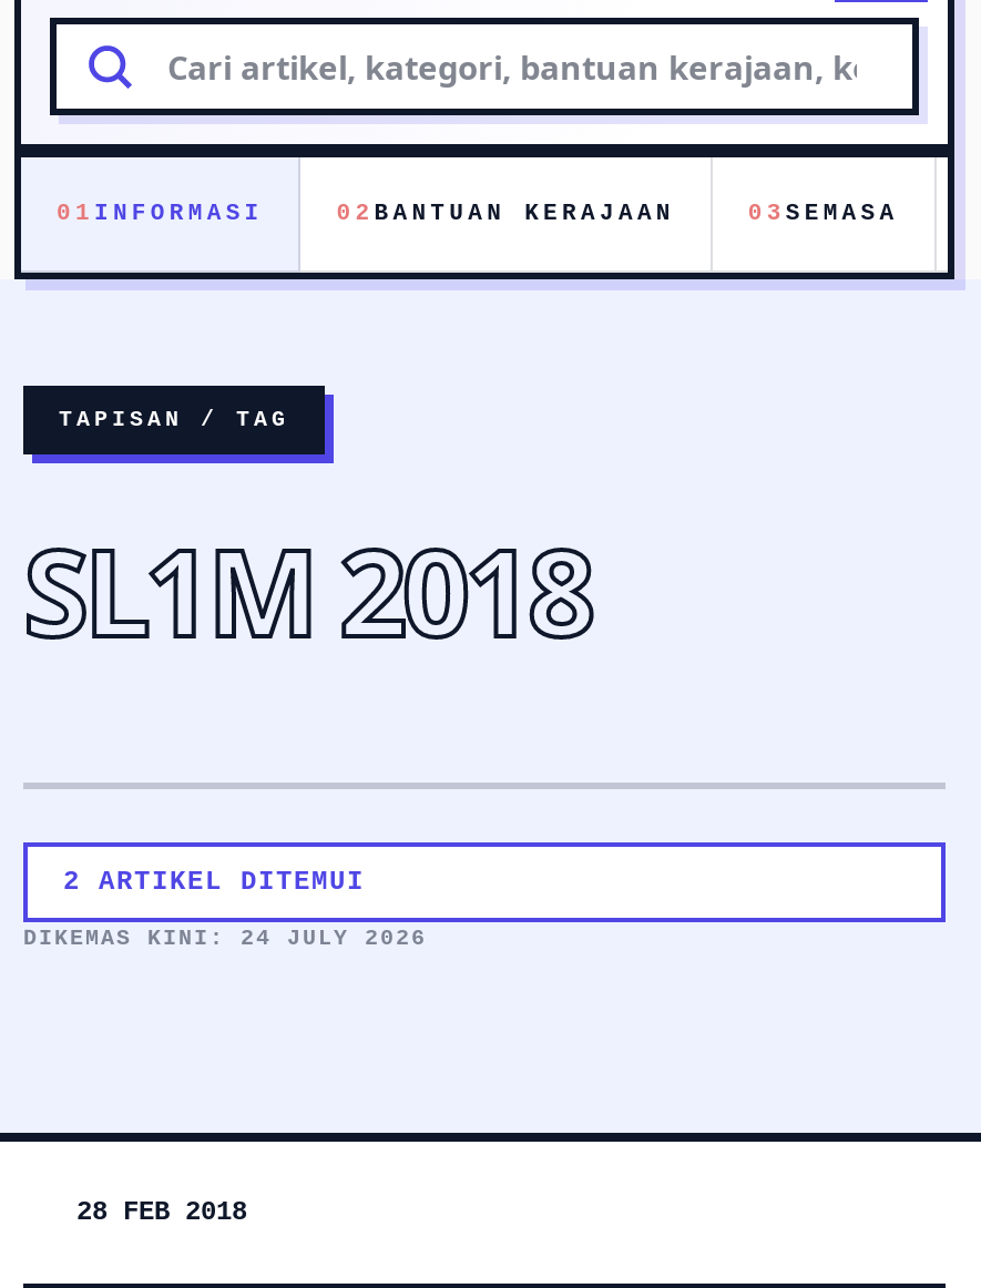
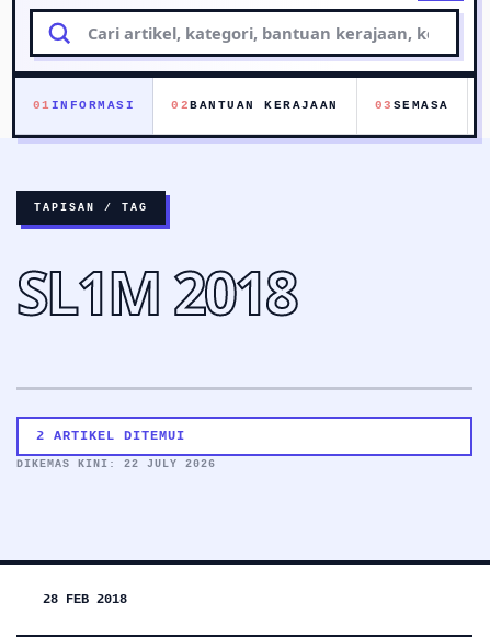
- DIKEMAS KINI: 24 JULY 2026
+ DIKEMAS KINI: 22 JULY 2026
